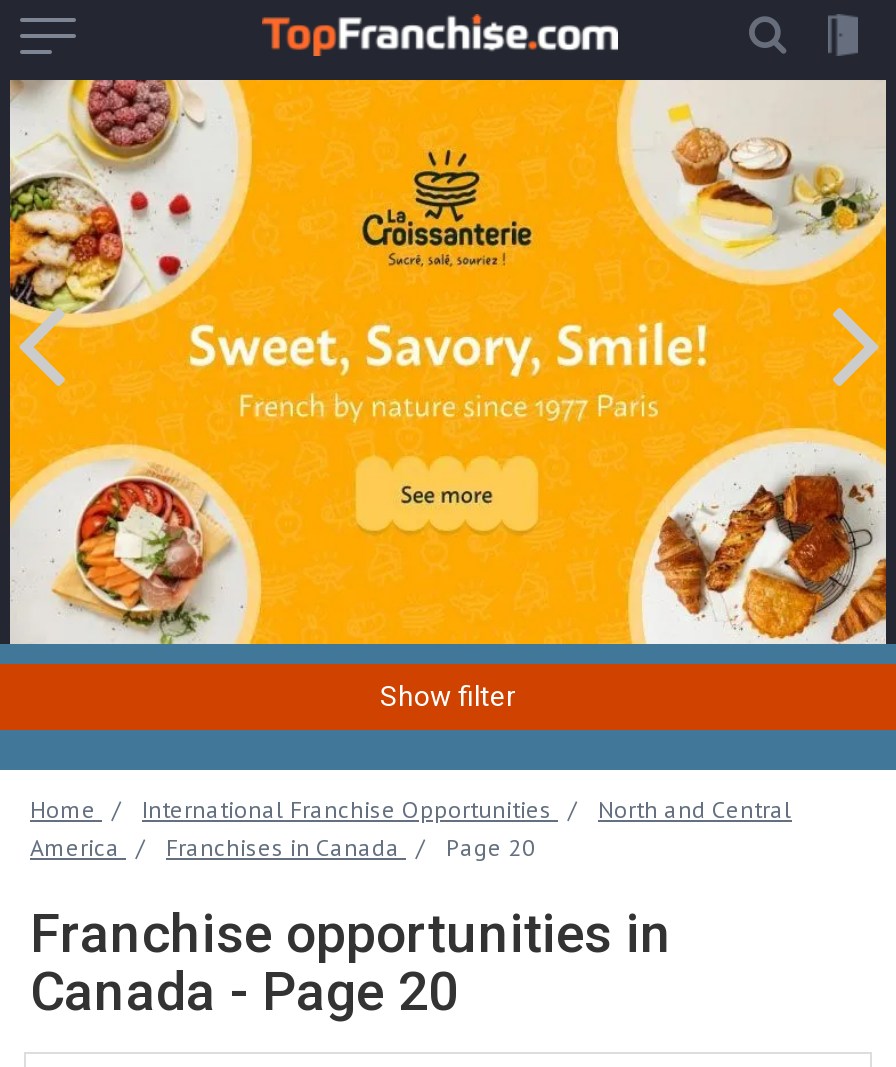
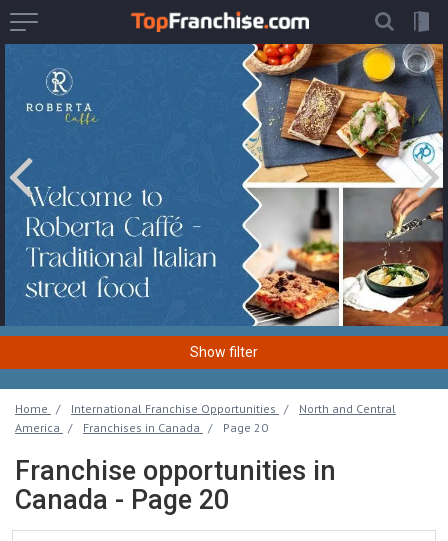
- [image]
+ [image]
